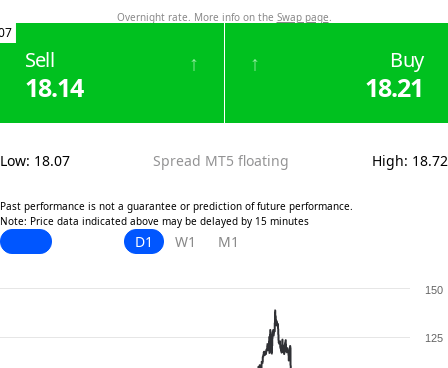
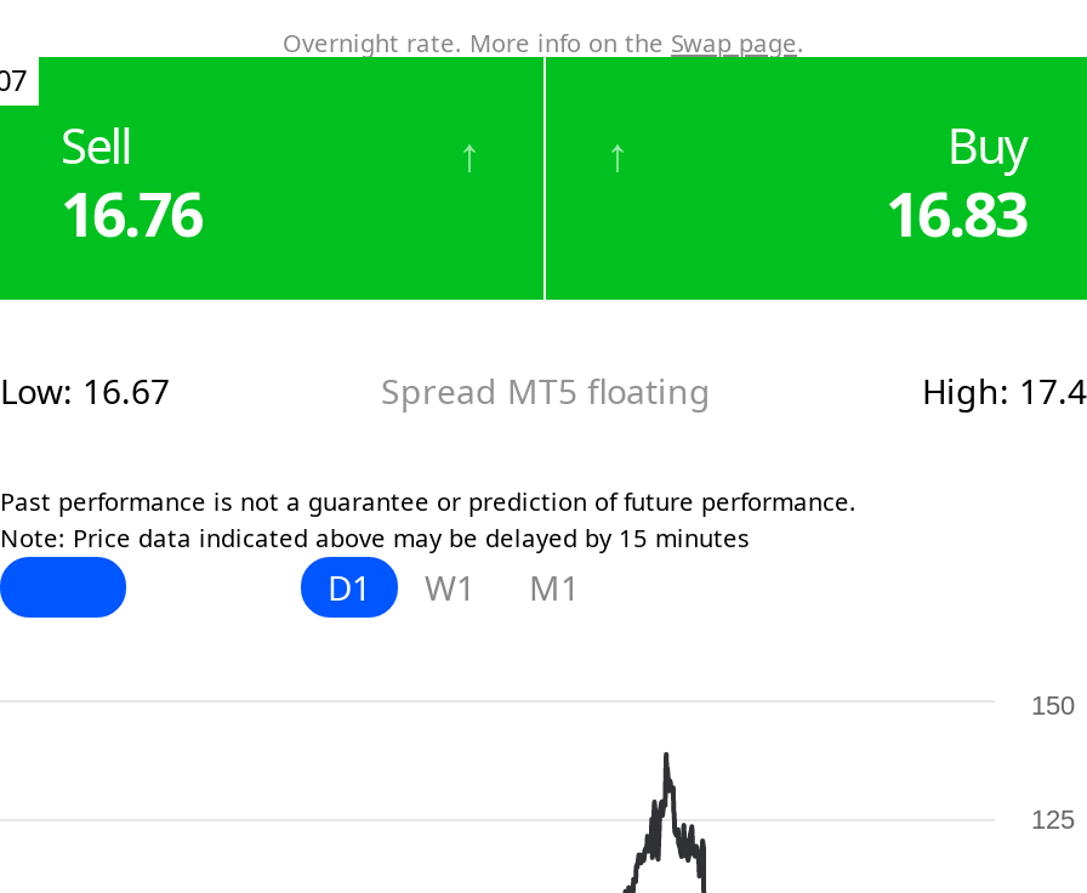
- 18.14
+ 16.76

- 18.21
+ 16.83

- Low: 18.07
+ Low: 16.67

- High: 18.72
+ High: 17.4
